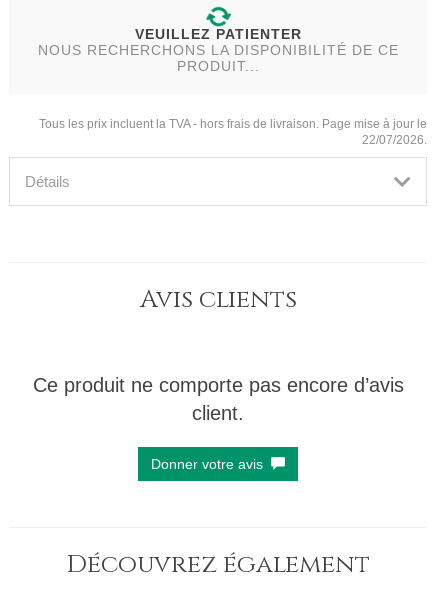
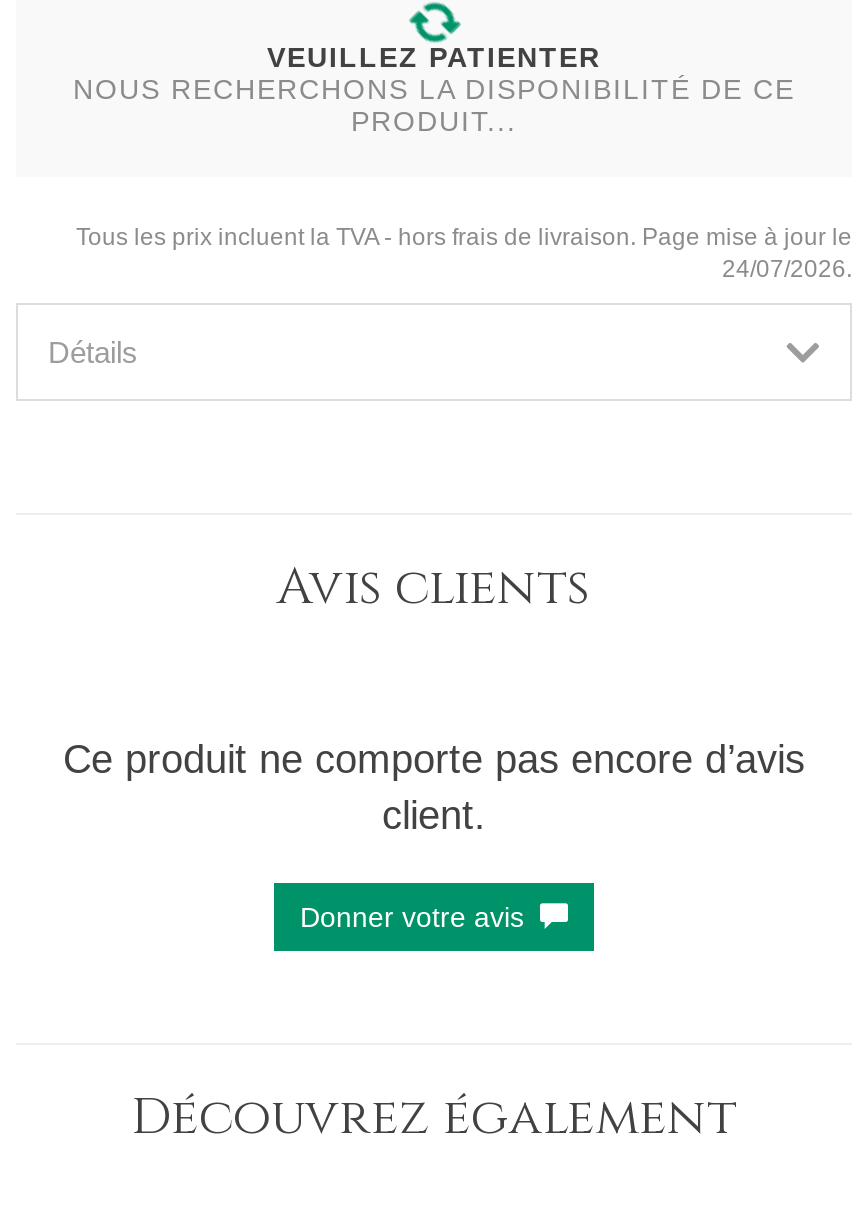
- 22/07/2026.
+ 24/07/2026.
